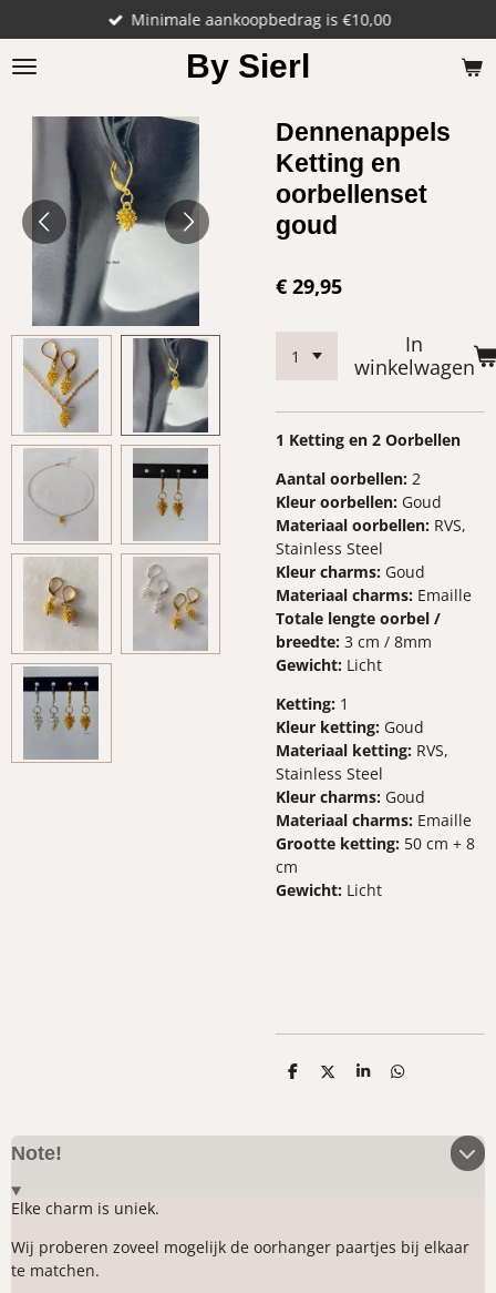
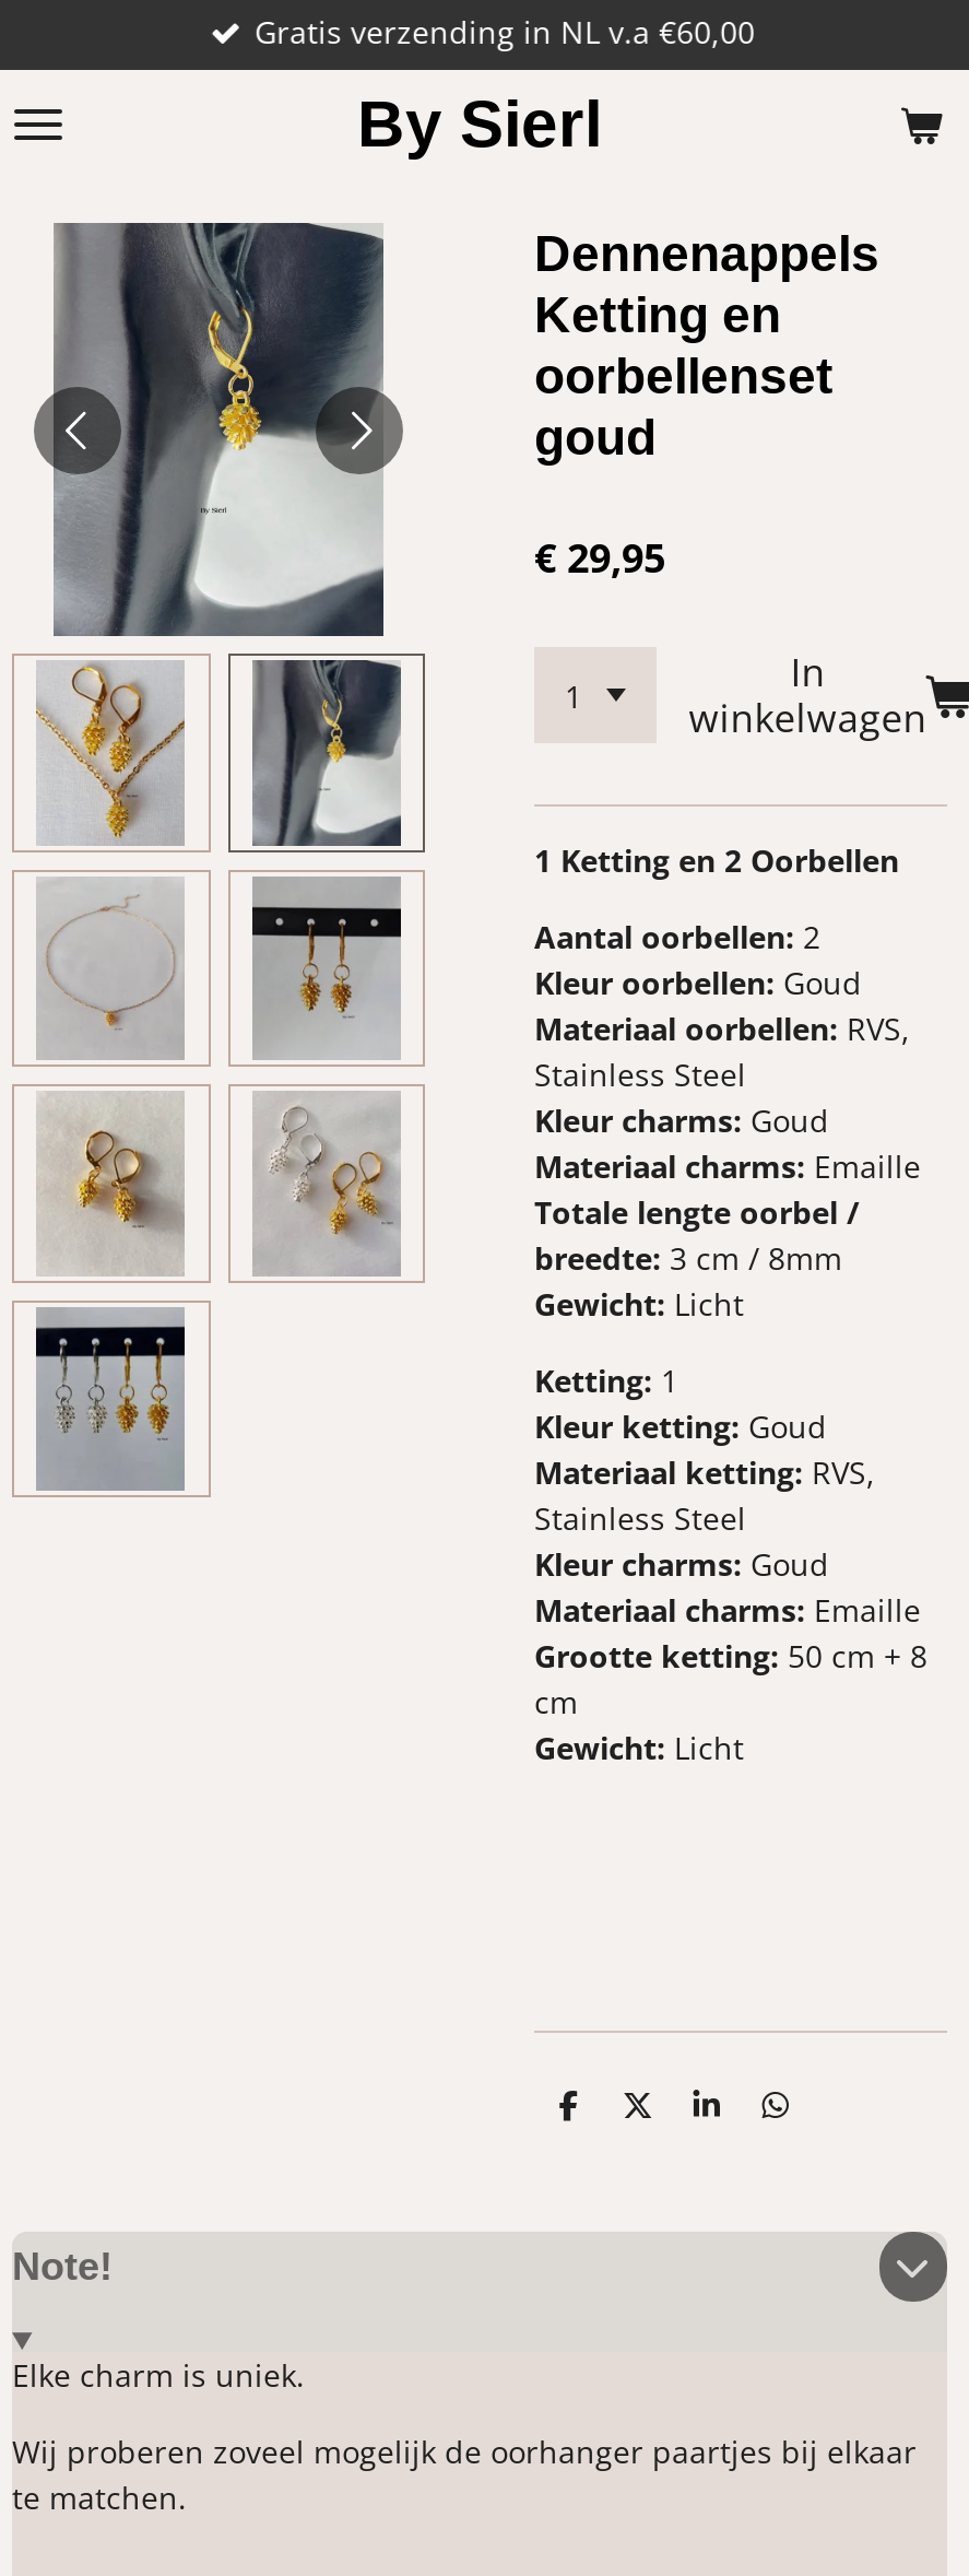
- Minimale aankoopbedrag is €10,00
+ Gratis verzending in NL v.a €60,00
